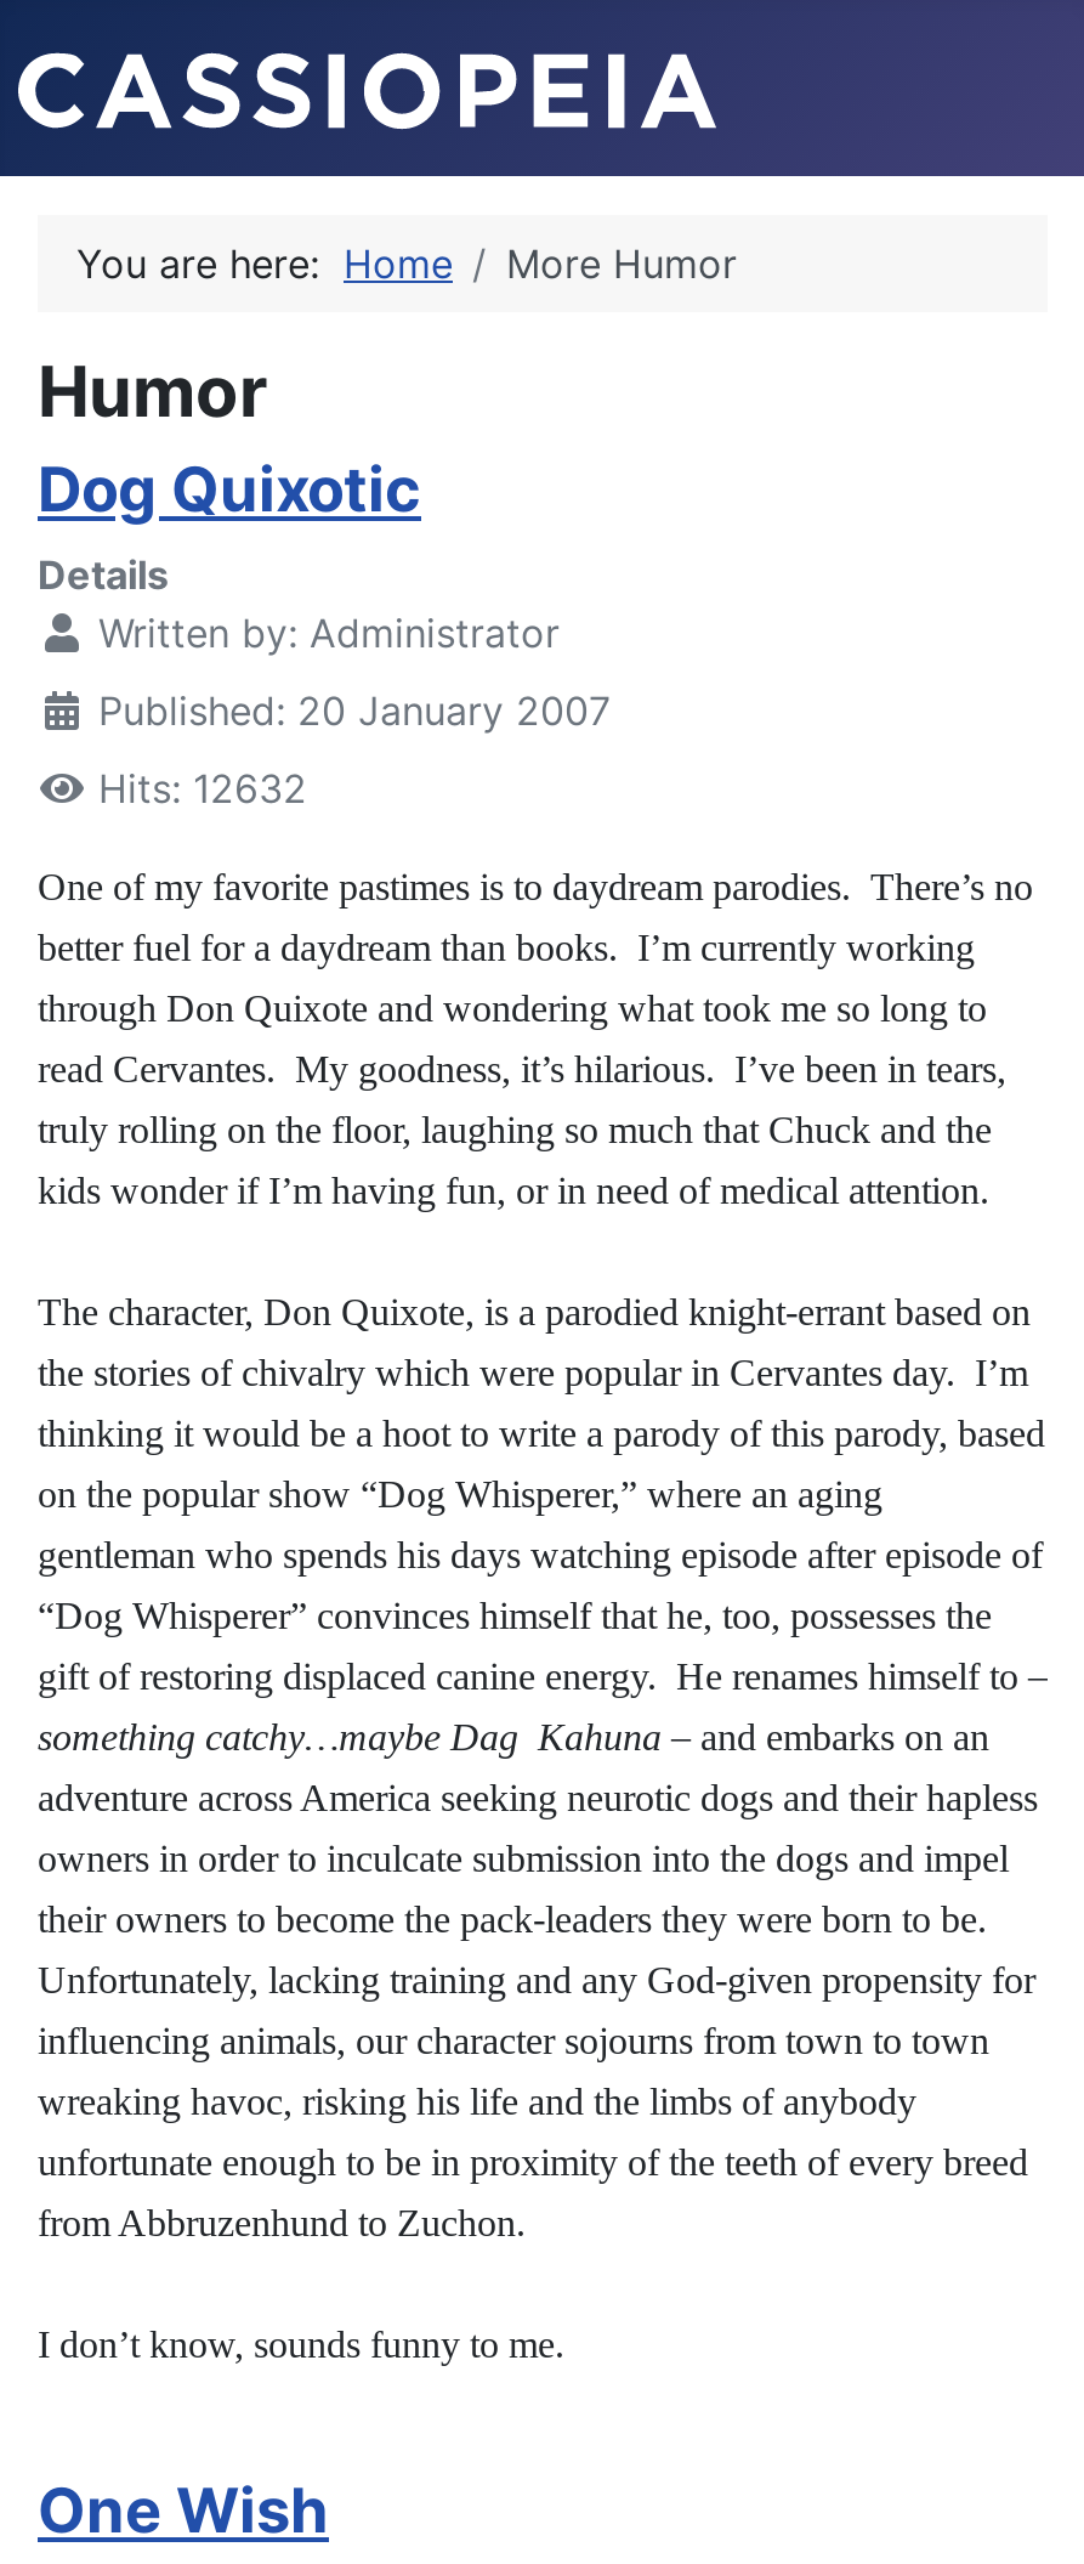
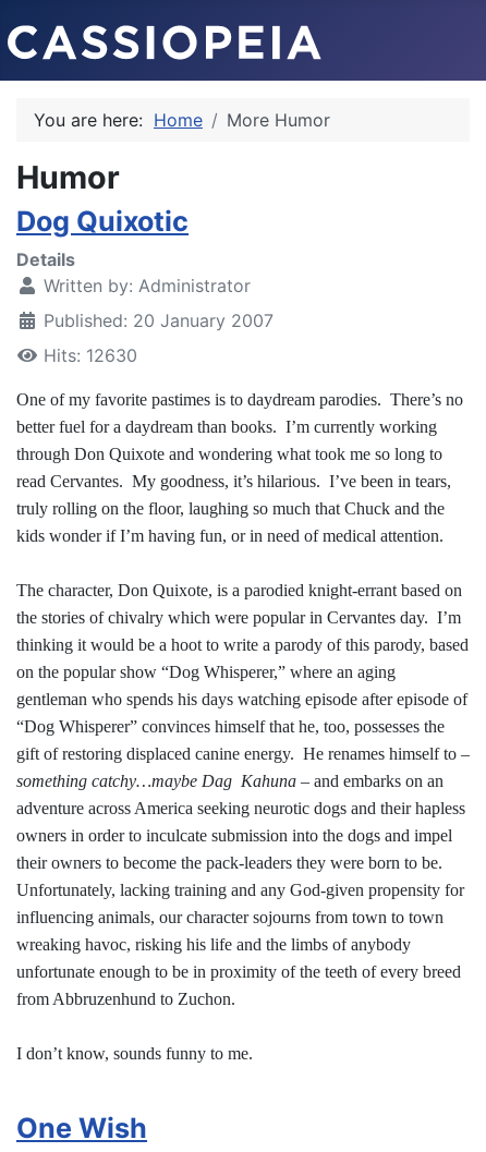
- Hits: 12632
+ Hits: 12630
